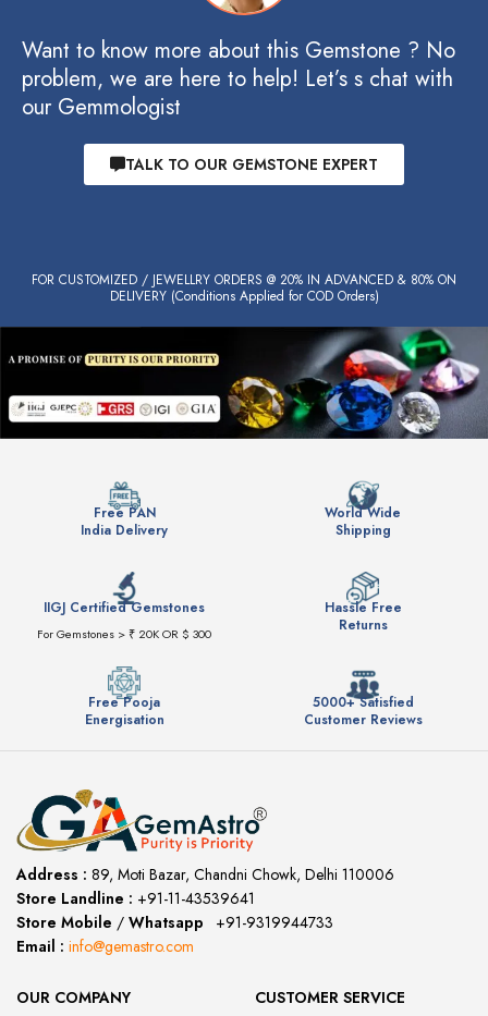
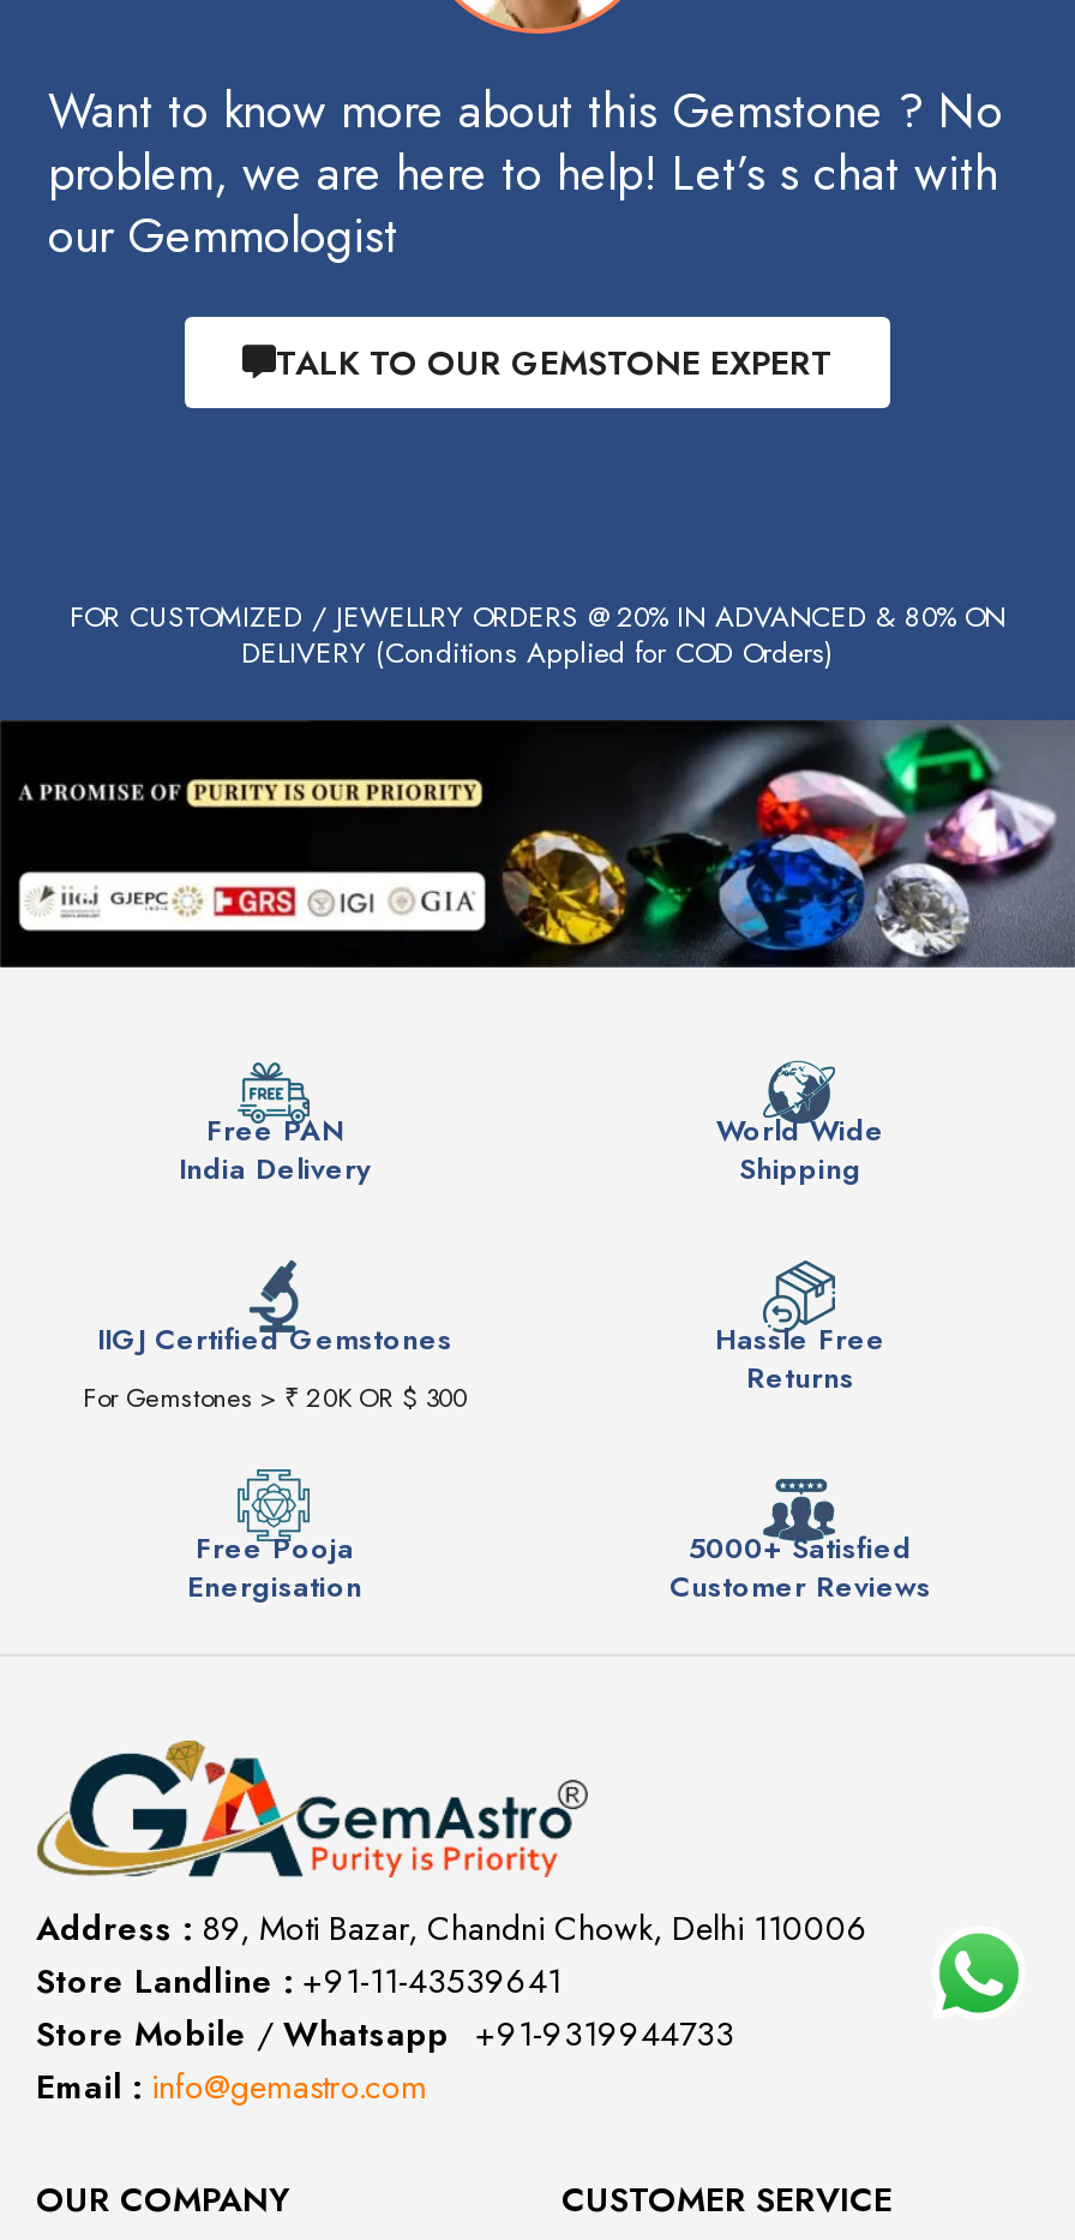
+ [image]
